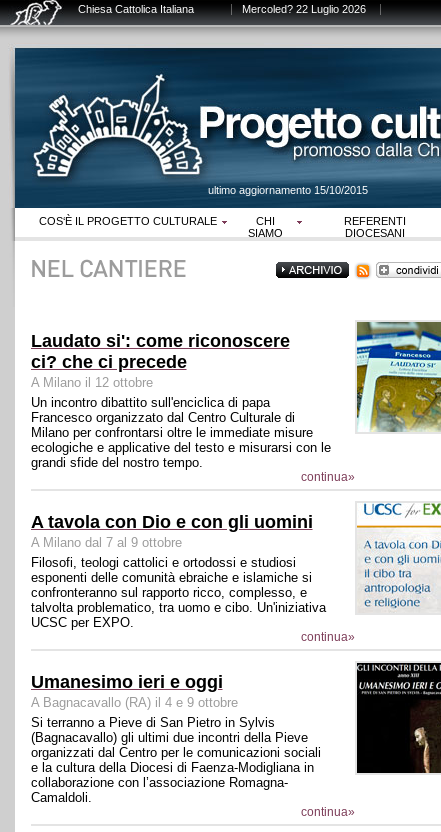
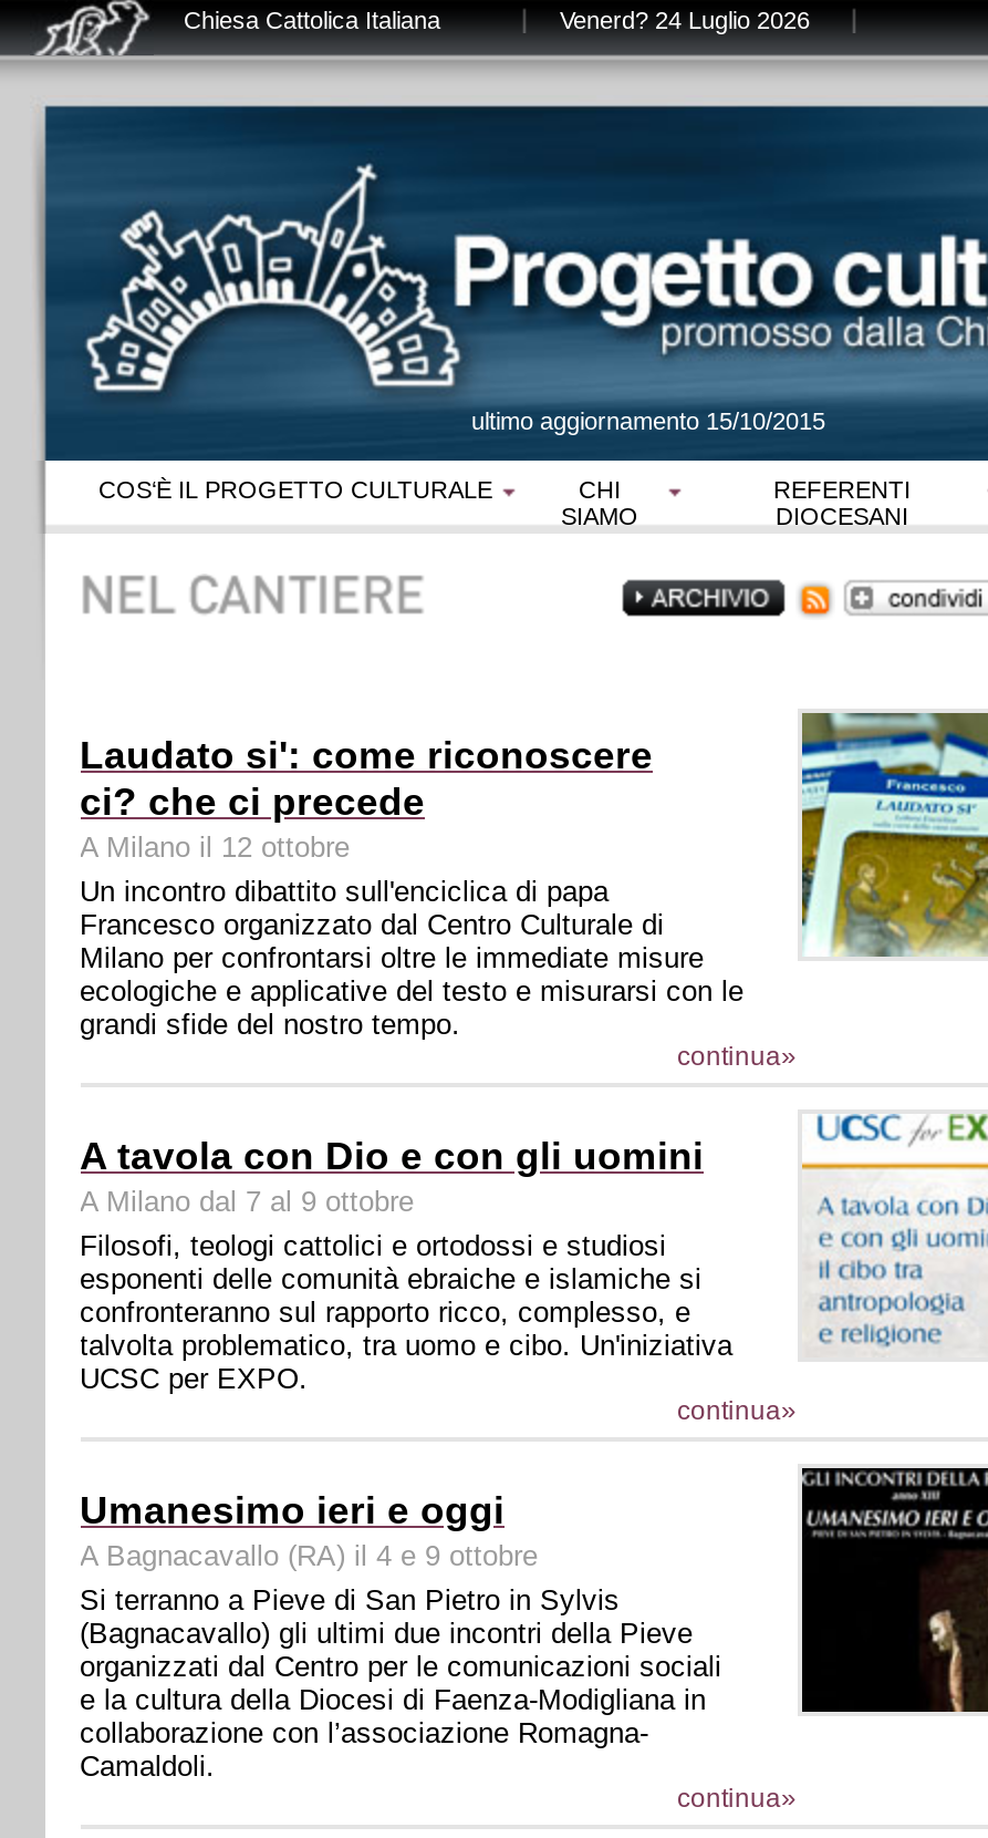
- Mercoled? 22 Luglio 2026
+ Venerd? 24 Luglio 2026
